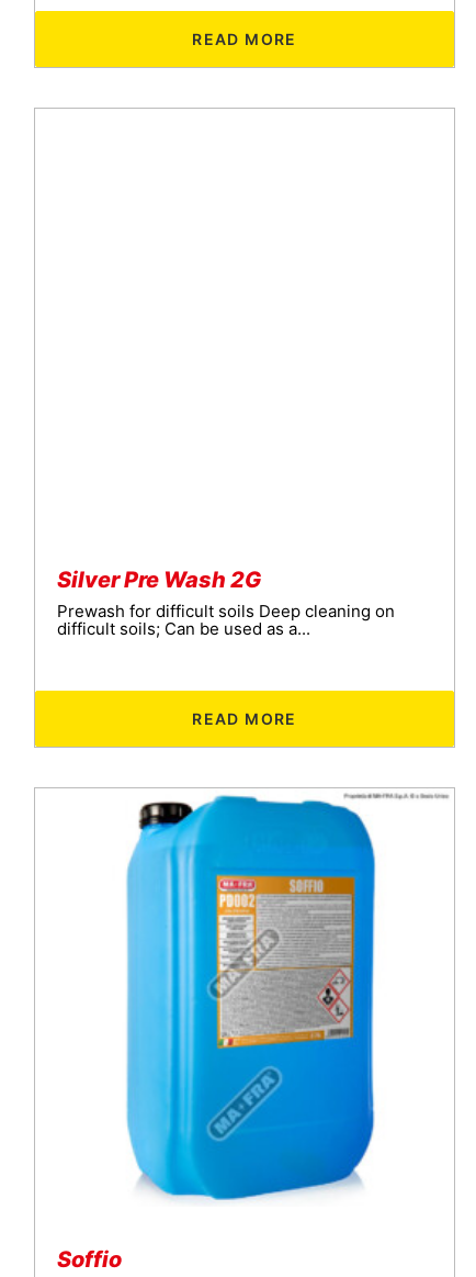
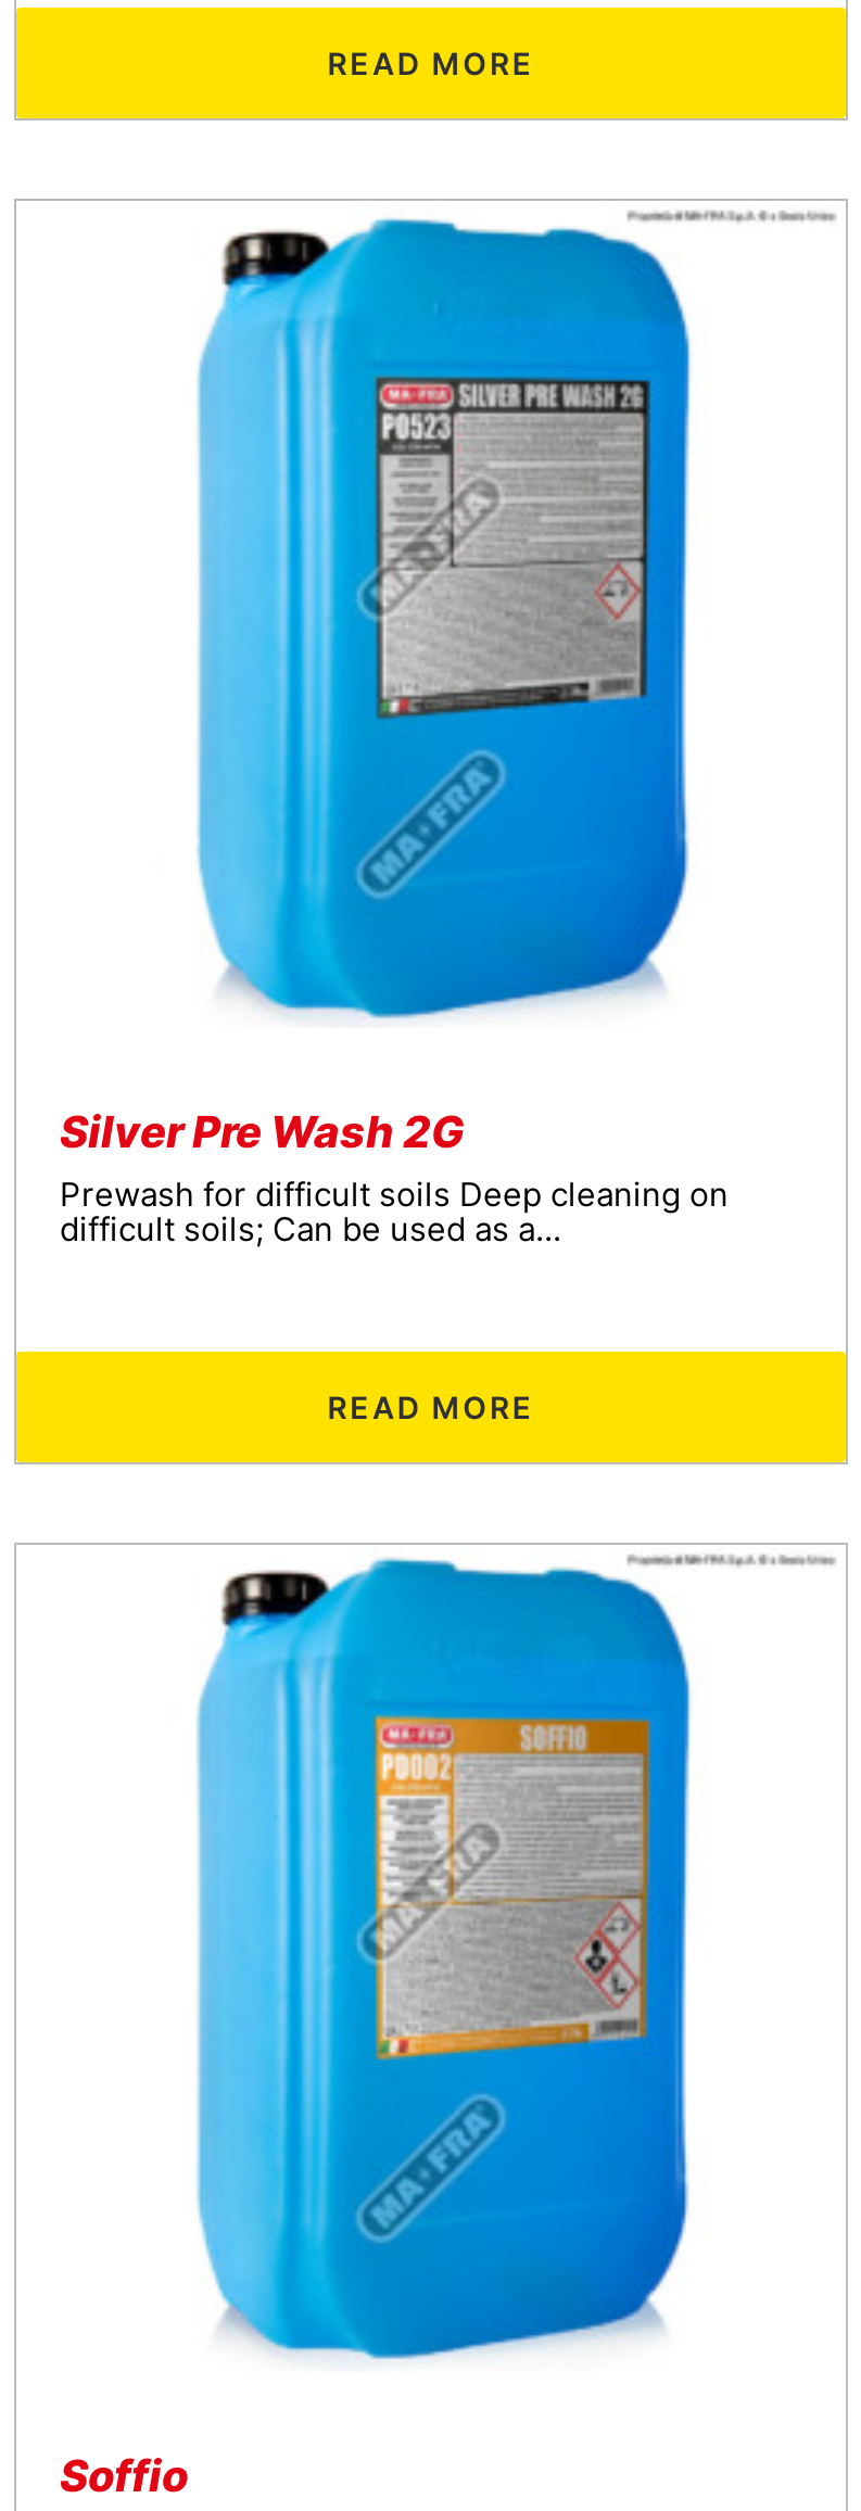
+ [image]
